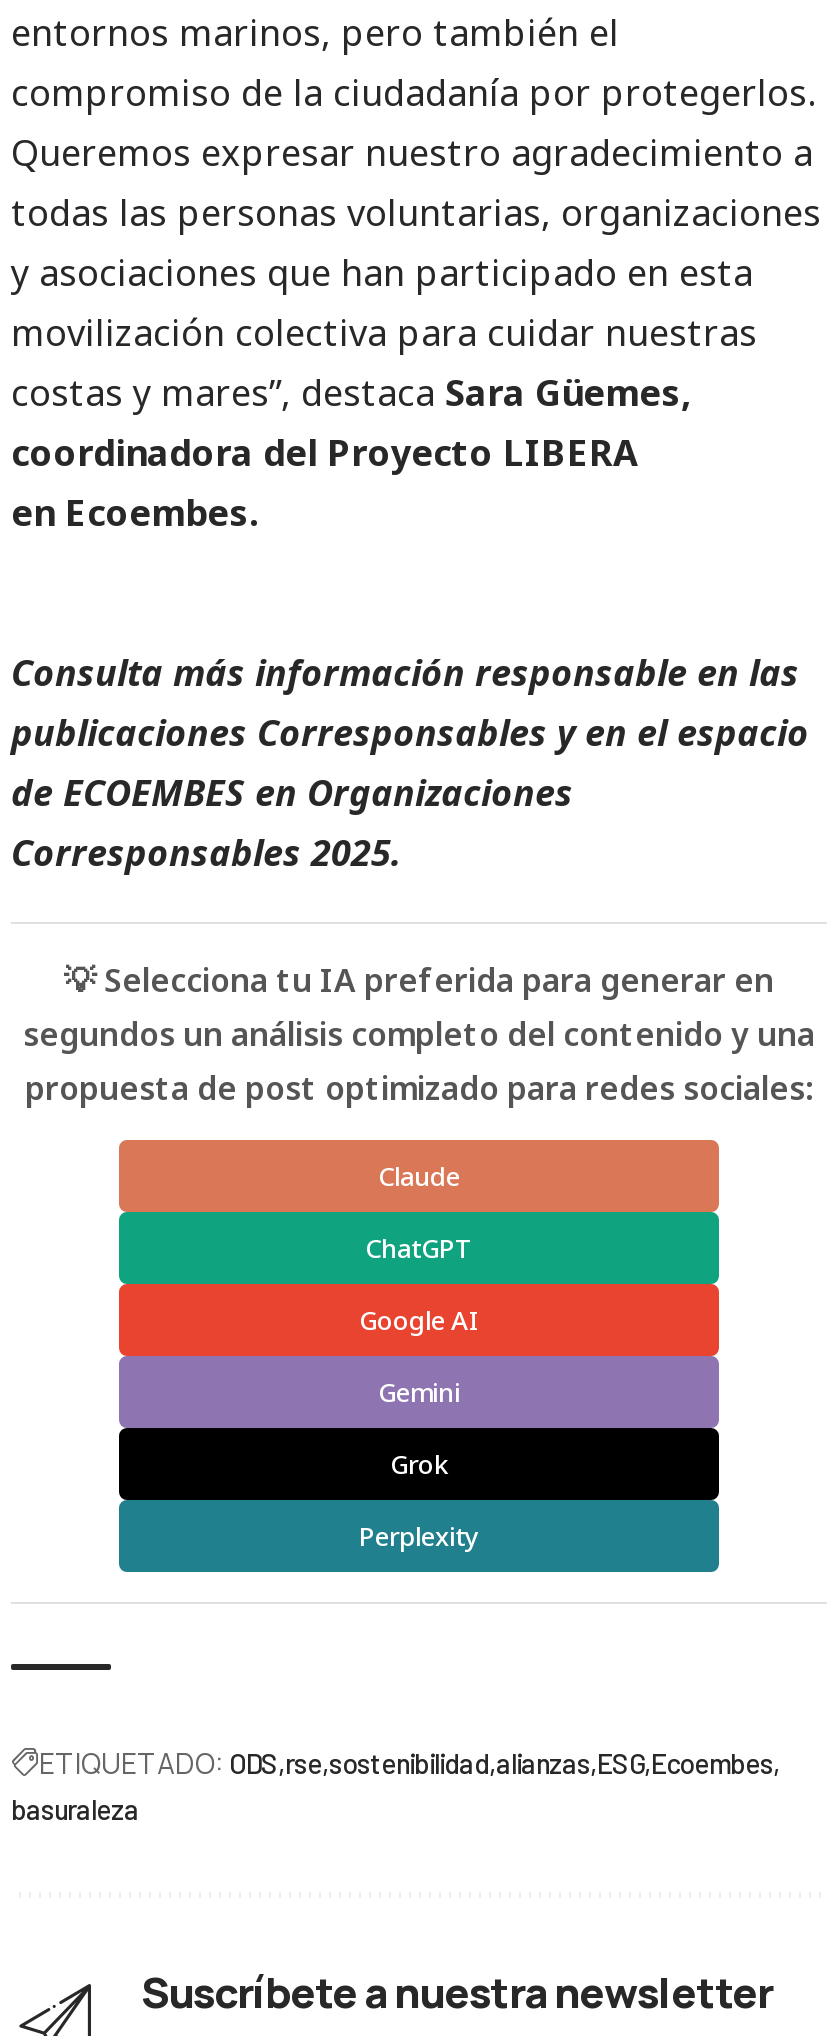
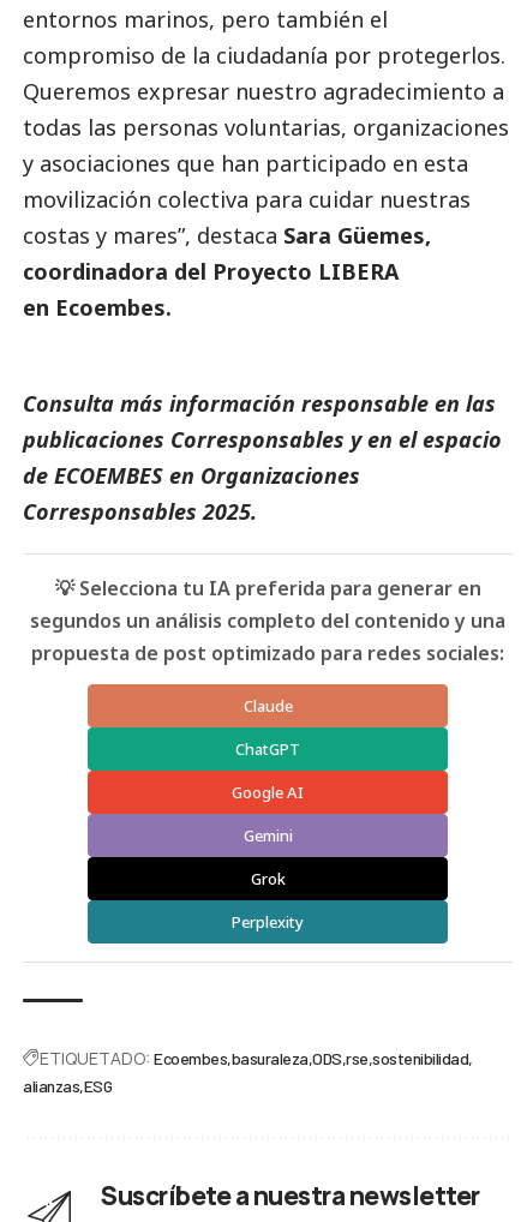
- ETIQUETADO: ODS rse sostenibilidad alianzas ESG Ecoembes
- basuraleza
+ ETIQUETADO: Ecoembes basuraleza ODS rse sostenibilidad
+ alianzas ESG
